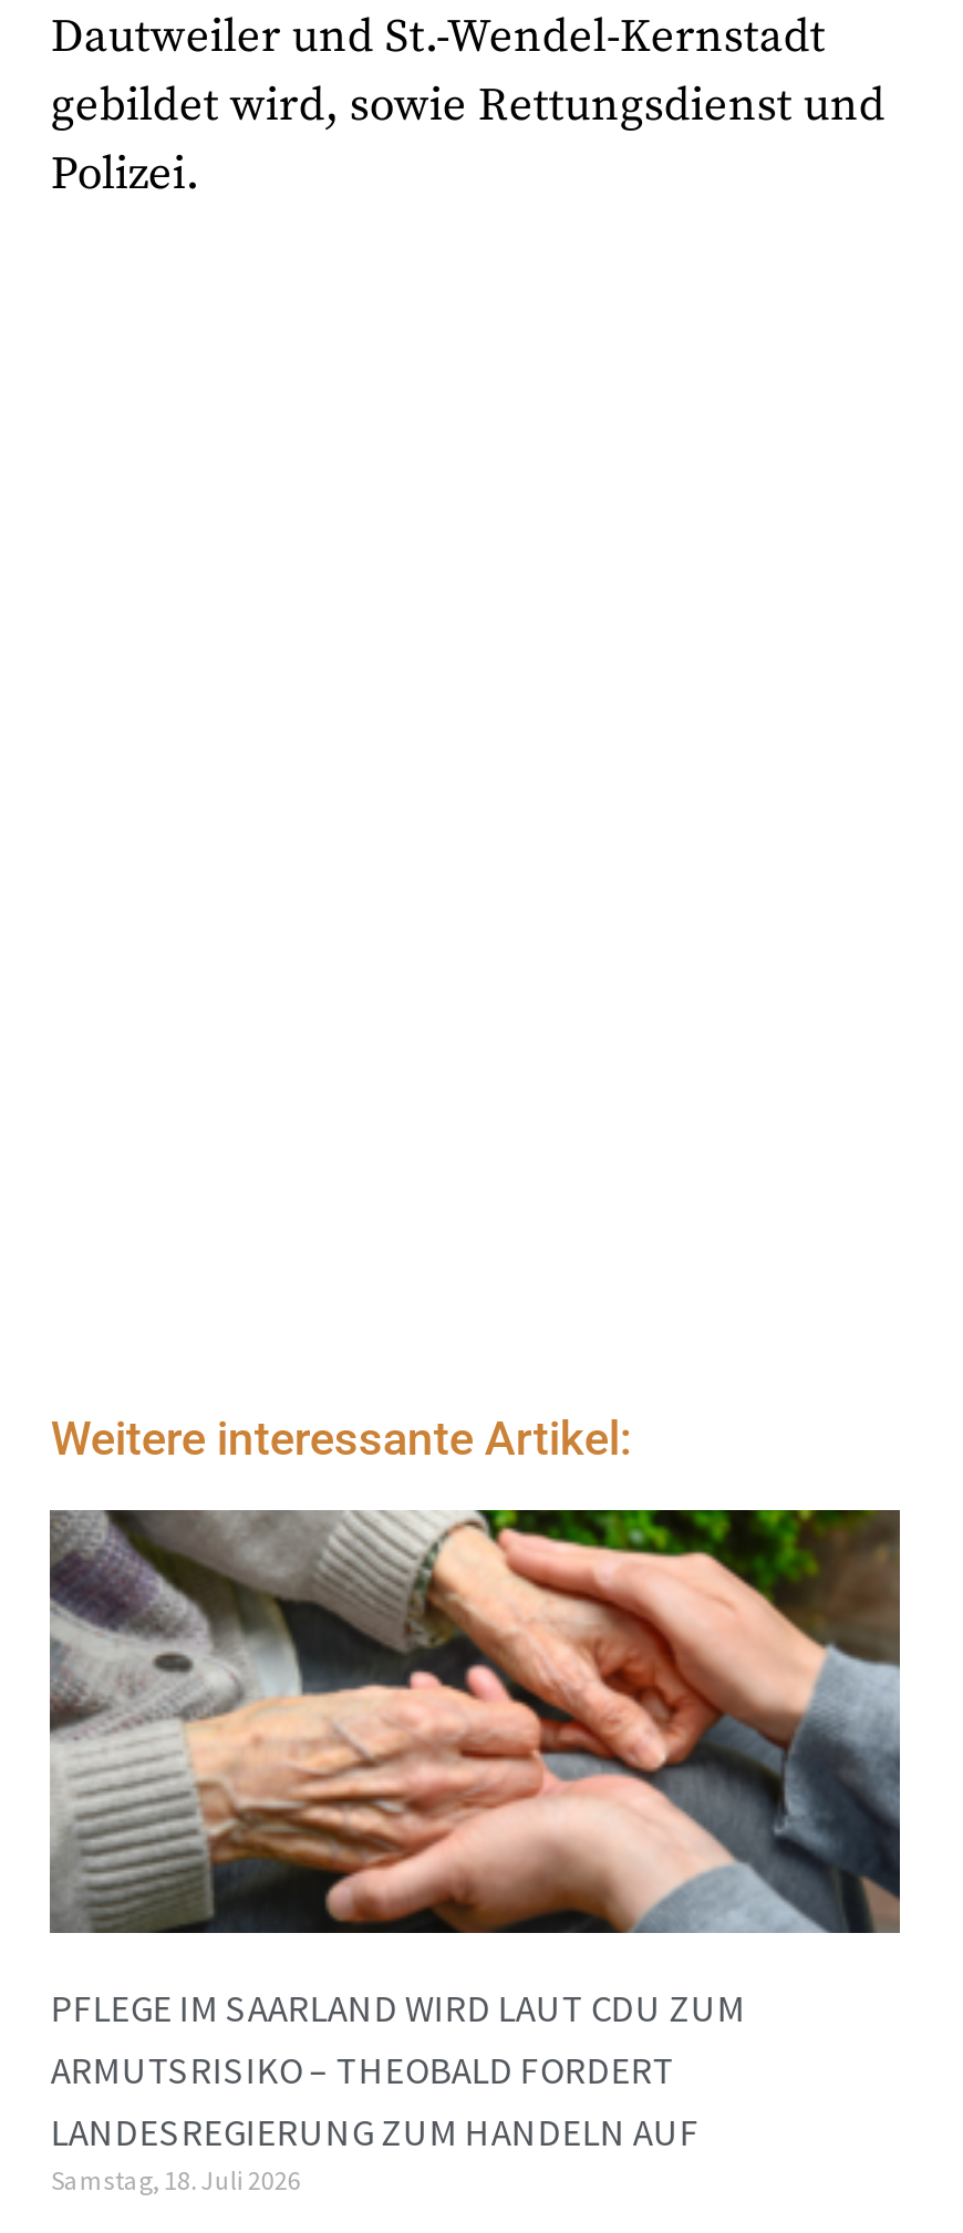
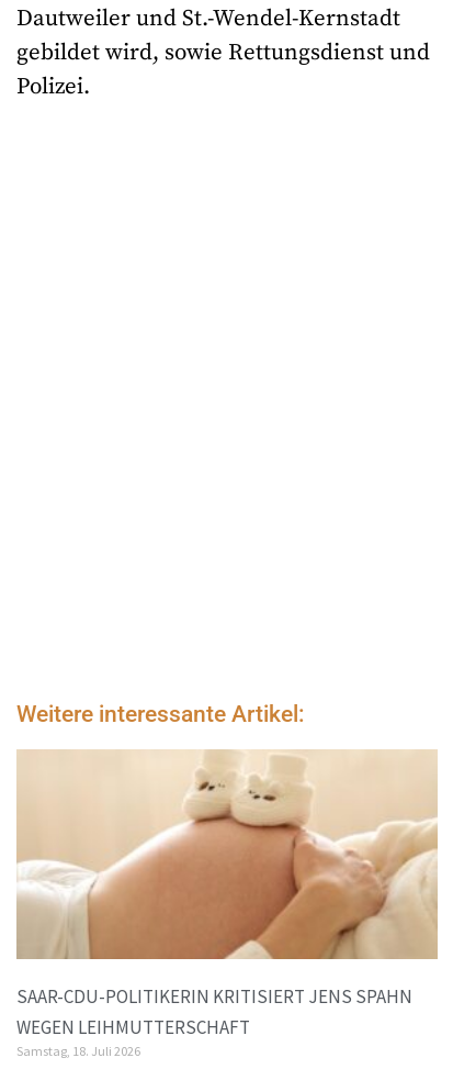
- [image]
- PFLEGE IM SAARLAND WIRD LAUT CDU ZUM
- ARMUTSRISIKO – THEOBALD FORDERT
- LANDESREGIERUNG ZUM HANDELN AUF
+ [image]
+ SAAR-CDU-POLITIKERIN KRITISIERT JENS SPAHN
+ WEGEN LEIHMUTTERSCHAFT
